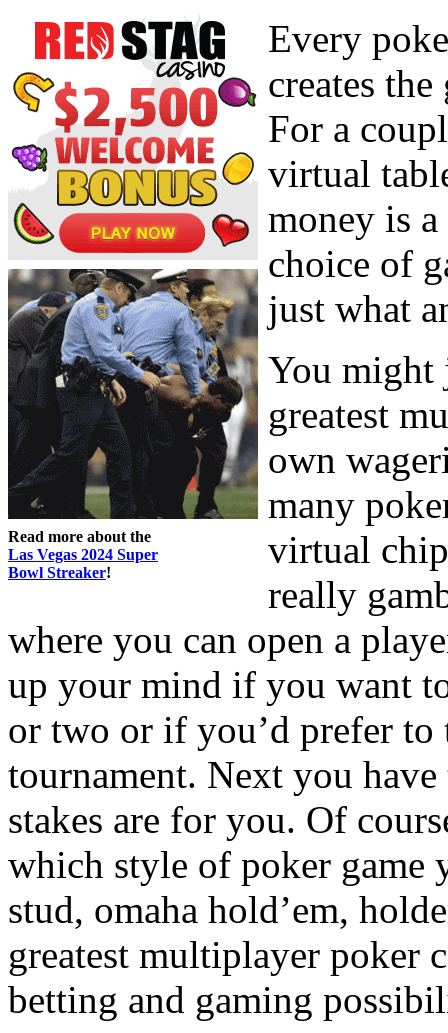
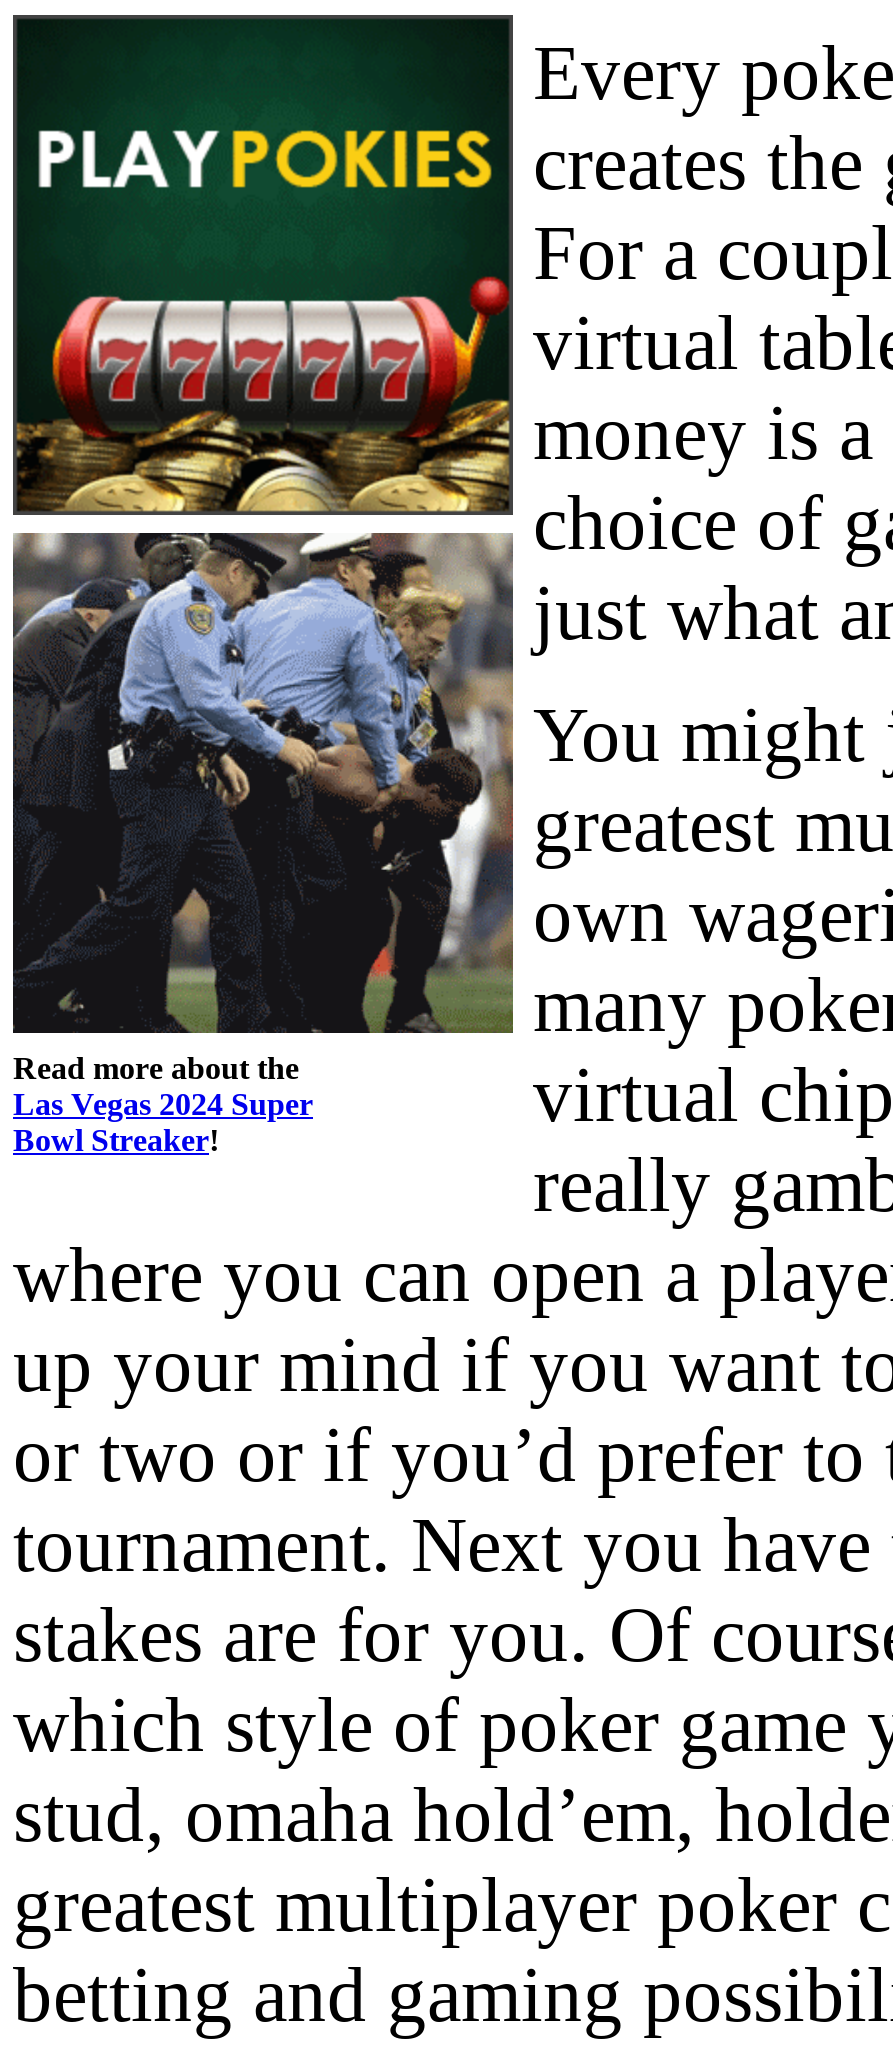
- [image]
+ [image]
